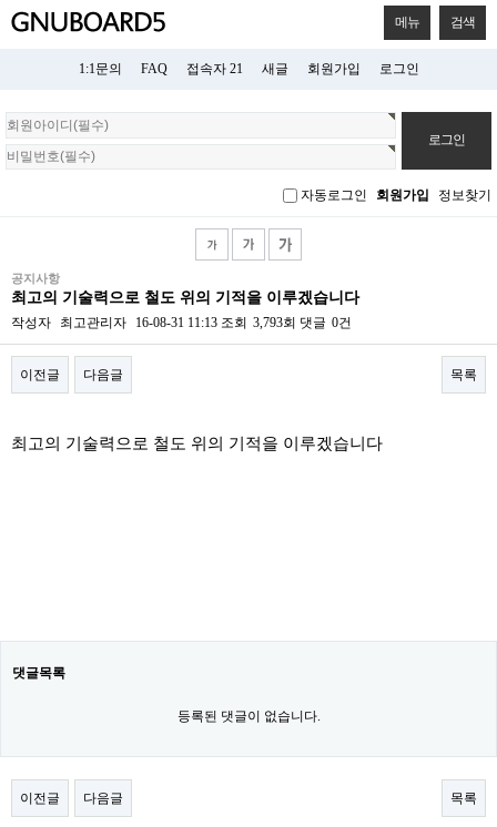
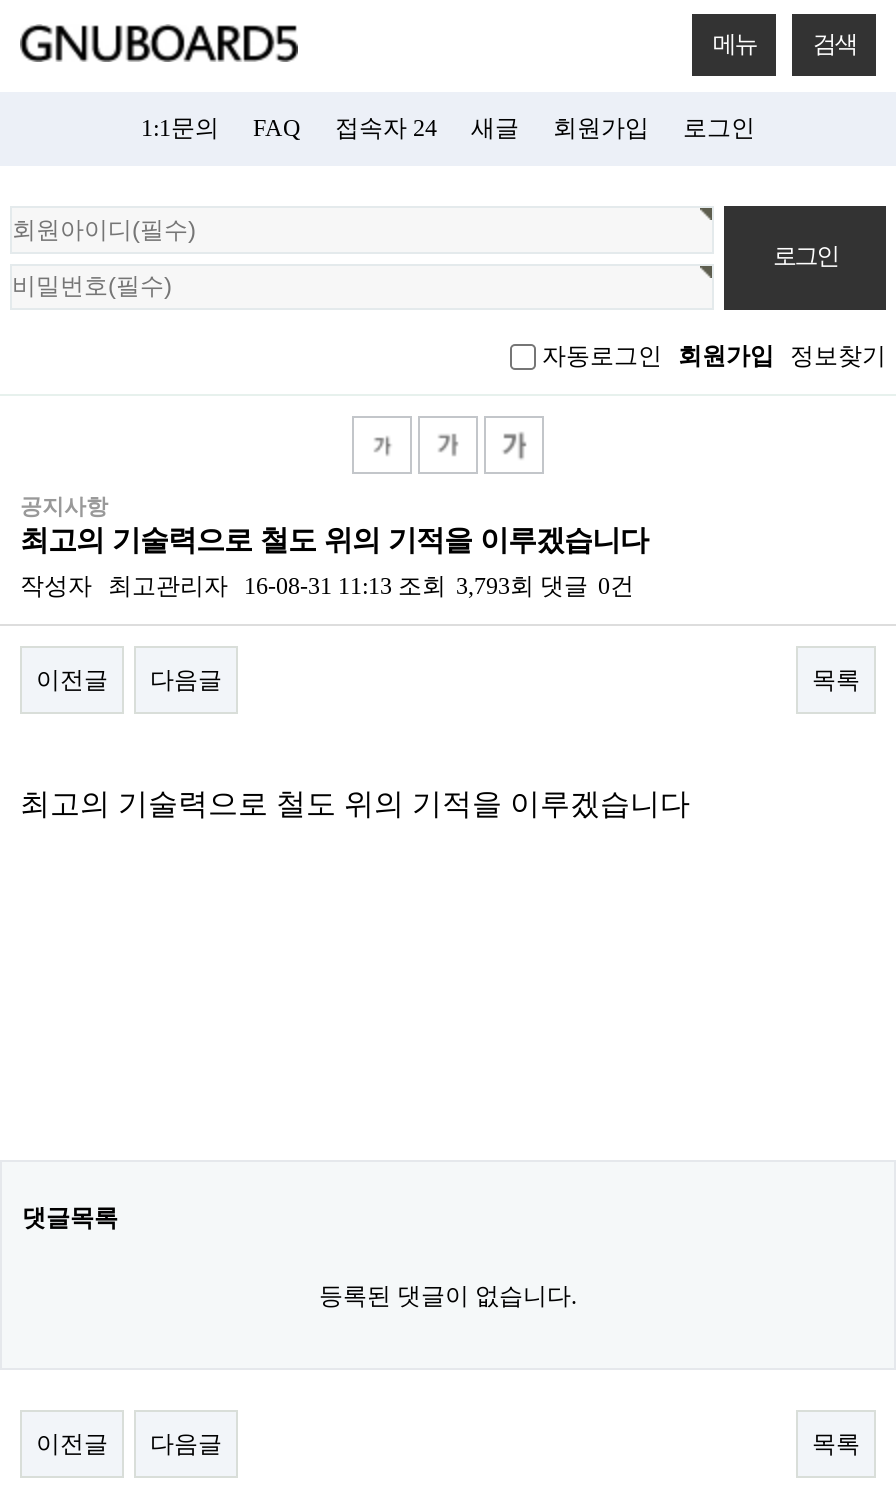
- 접속자 21
+ 접속자 24
